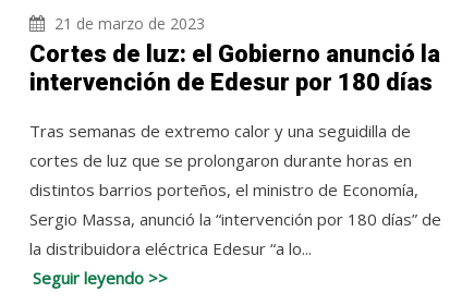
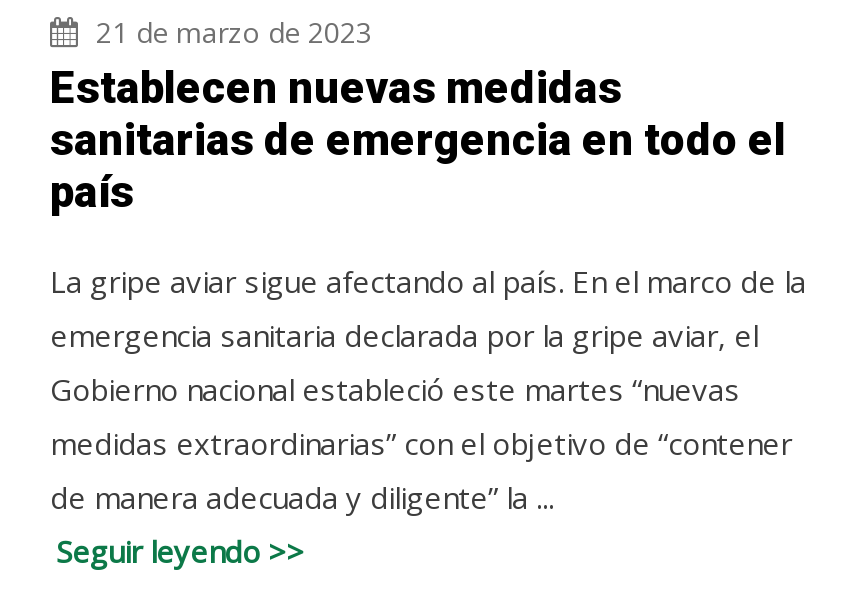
- Cortes de luz: el Gobierno anunció la
- intervención de Edesur por 180 días
+ Establecen nuevas medidas
+ sanitarias de emergencia en todo el
+ país

- Tras semanas de extremo calor y una seguidilla de
- cortes de luz que se prolongaron durante horas en
- distintos barrios porteños, el ministro de Economía,
- Sergio Massa, anunció la “intervención por 180 días” de
- la distribuidora eléctrica Edesur “a lo...
+ La gripe aviar sigue afectando al país. En el marco de la
+ emergencia sanitaria declarada por la gripe aviar, el
+ Gobierno nacional estableció este martes “nuevas
+ medidas extraordinarias” con el objetivo de “contener
+ de manera adecuada y diligente” la ...
